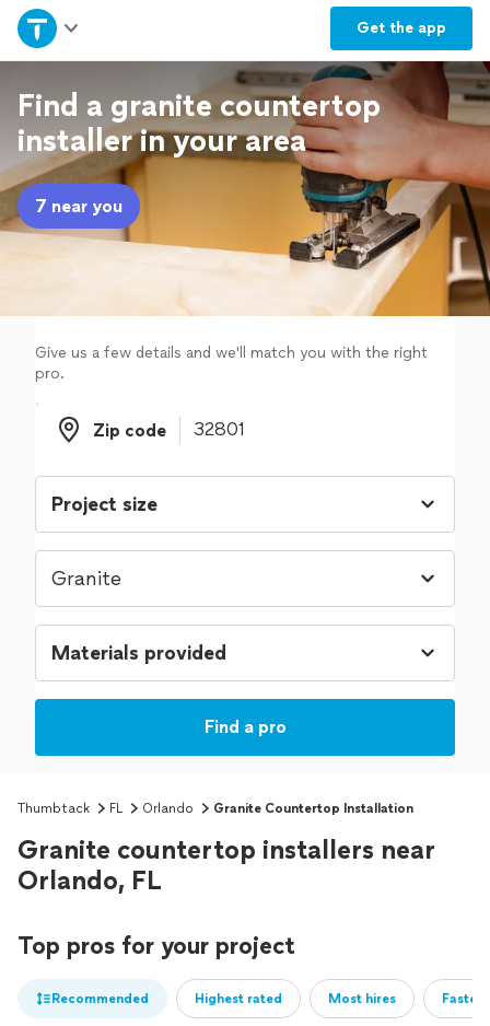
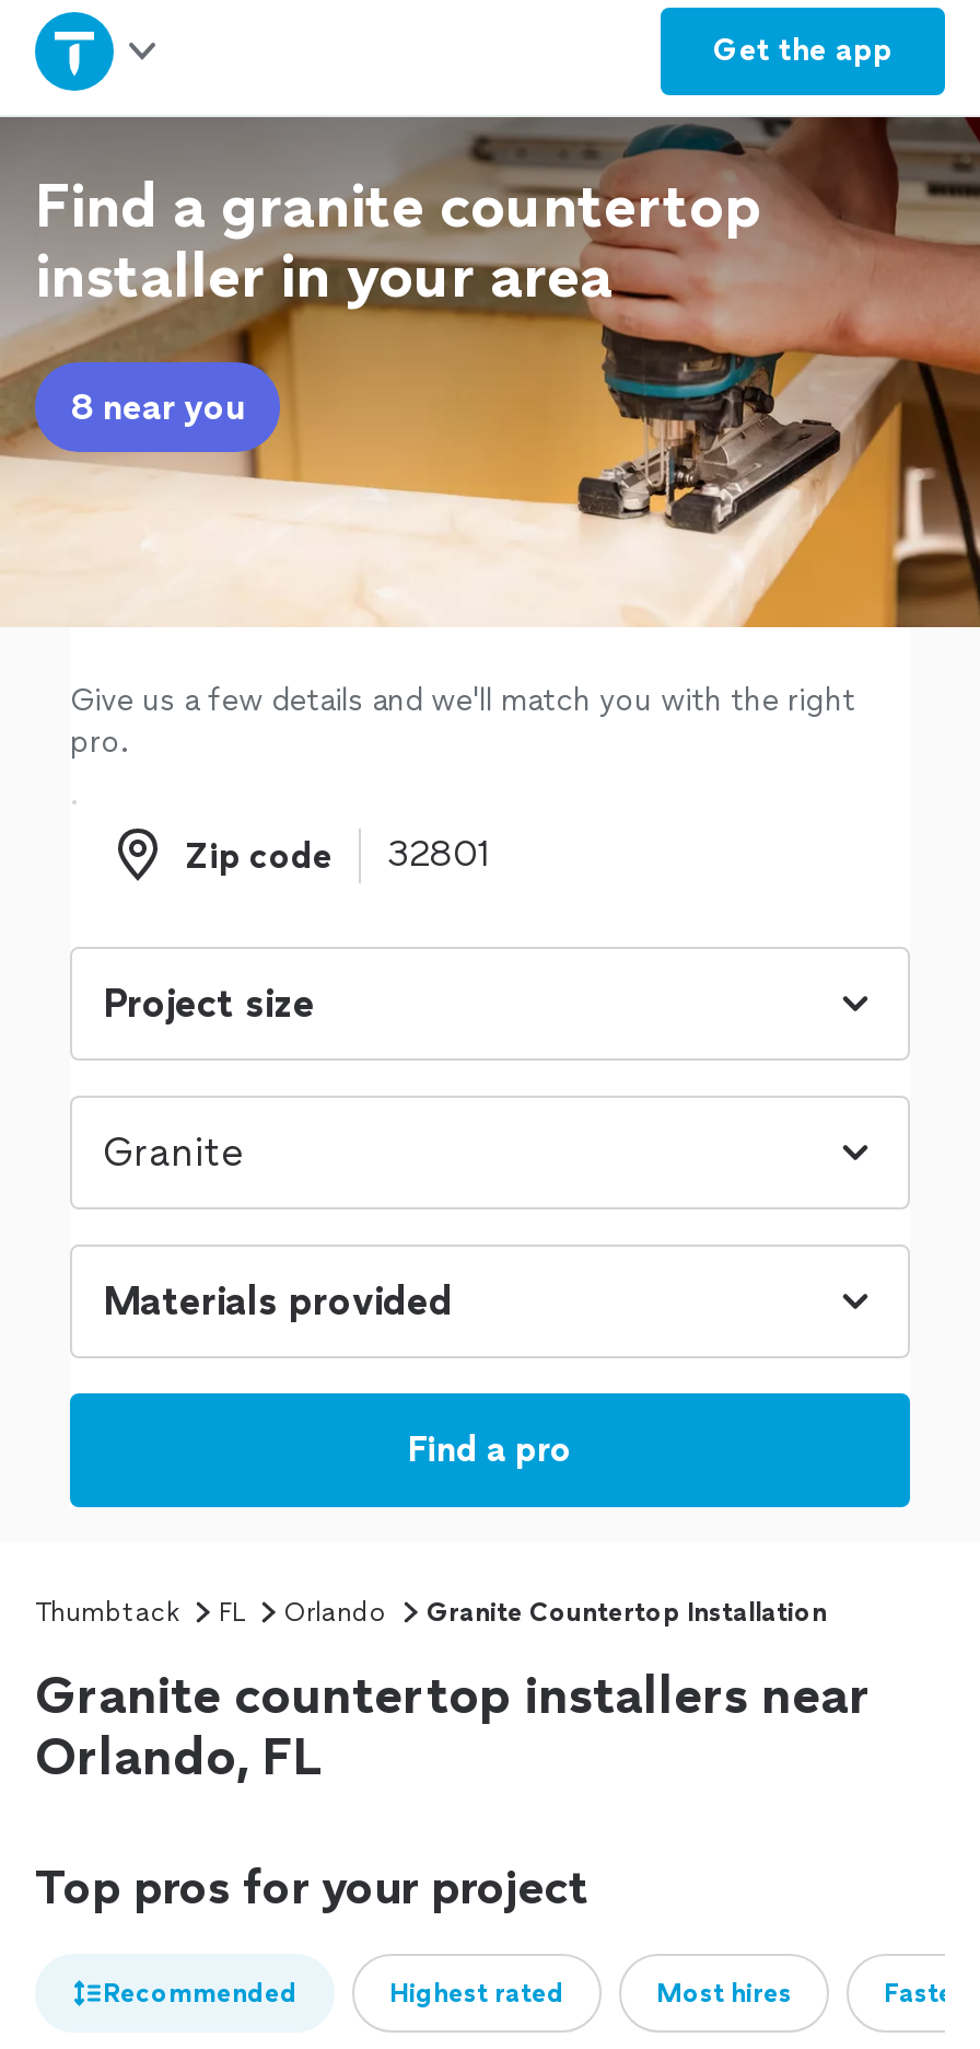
- 7 near you
+ 8 near you
